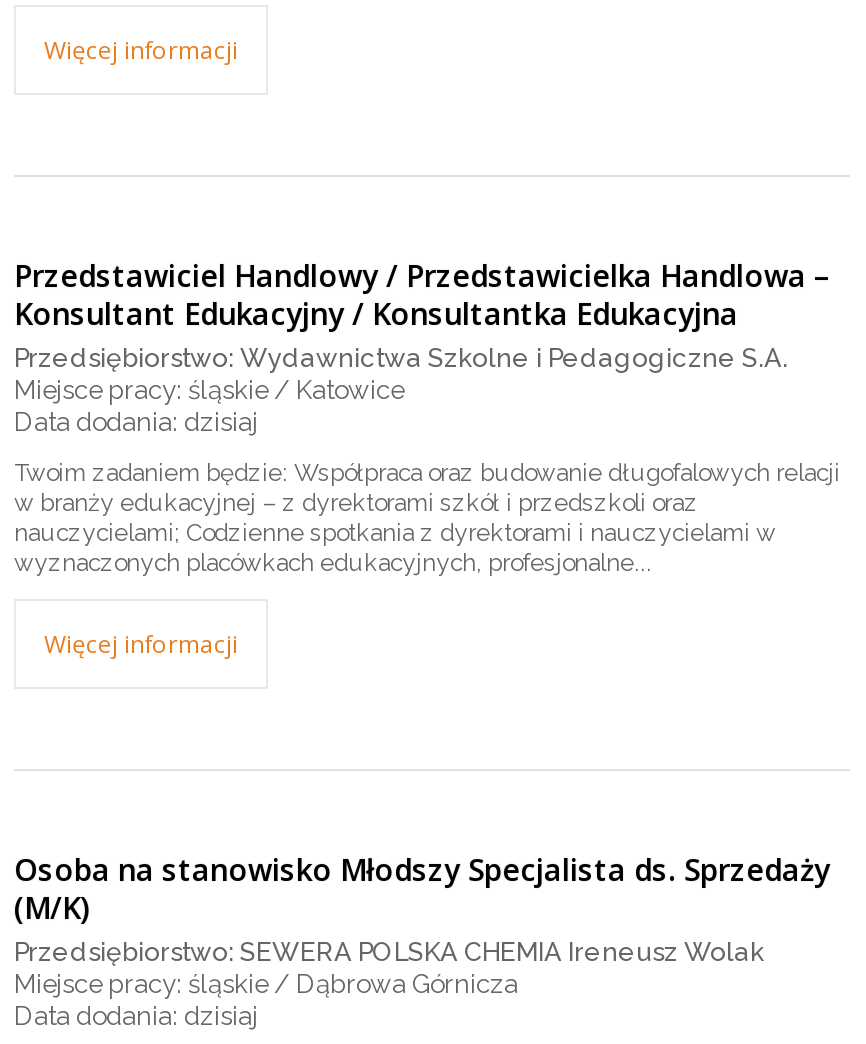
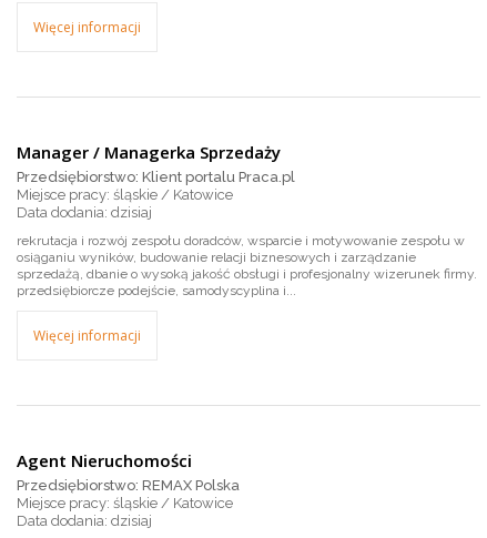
- Przedstawiciel Handlowy / Przedstawicielka Handlowa –
- Konsultant Edukacyjny / Konsultantka Edukacyjna
- Przedsiębiorstwo: Wydawnictwa Szkolne i Pedagogiczne S.A.
+ Manager / Managerka Sprzedaży
+ Przedsiębiorstwo: Klient portalu Praca.pl

- Twoim zadaniem będzie: Współpraca oraz budowanie długofalowych relacji
- w branży edukacyjnej – z dyrektorami szkół i przedszkoli oraz
- nauczycielami; Codzienne spotkania z dyrektorami i nauczycielami w
- wyznaczonych placówkach edukacyjnych, profesjonalne...
+ rekrutacja i rozwój zespołu doradców, wsparcie i motywowanie zespołu w
+ osiąganiu wyników, budowanie relacji biznesowych i zarządzanie
+ sprzedażą, dbanie o wysoką jakość obsługi i profesjonalny wizerunek firmy.
+ przedsiębiorcze podejście, samodyscyplina i...

- Osoba na stanowisko Młodszy Specjalista ds. Sprzedaży
- (M/K)
- Przedsiębiorstwo: SEWERA POLSKA CHEMIA Ireneusz Wolak
- Miejsce pracy: śląskie / Dąbrowa Górnicza
+ Agent Nieruchomości
+ Przedsiębiorstwo: REMAX Polska
+ Miejsce pracy: śląskie / Katowice
